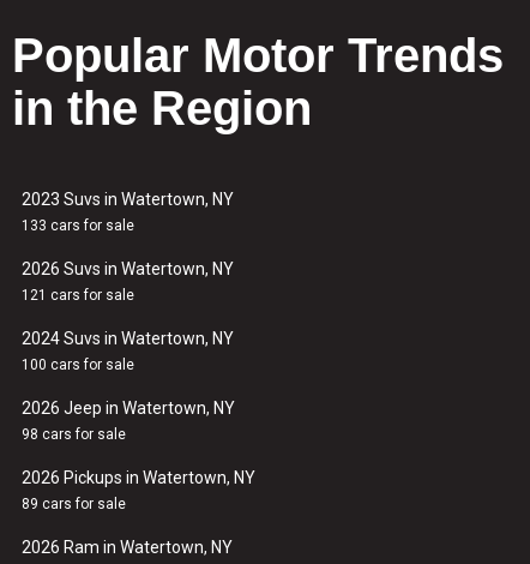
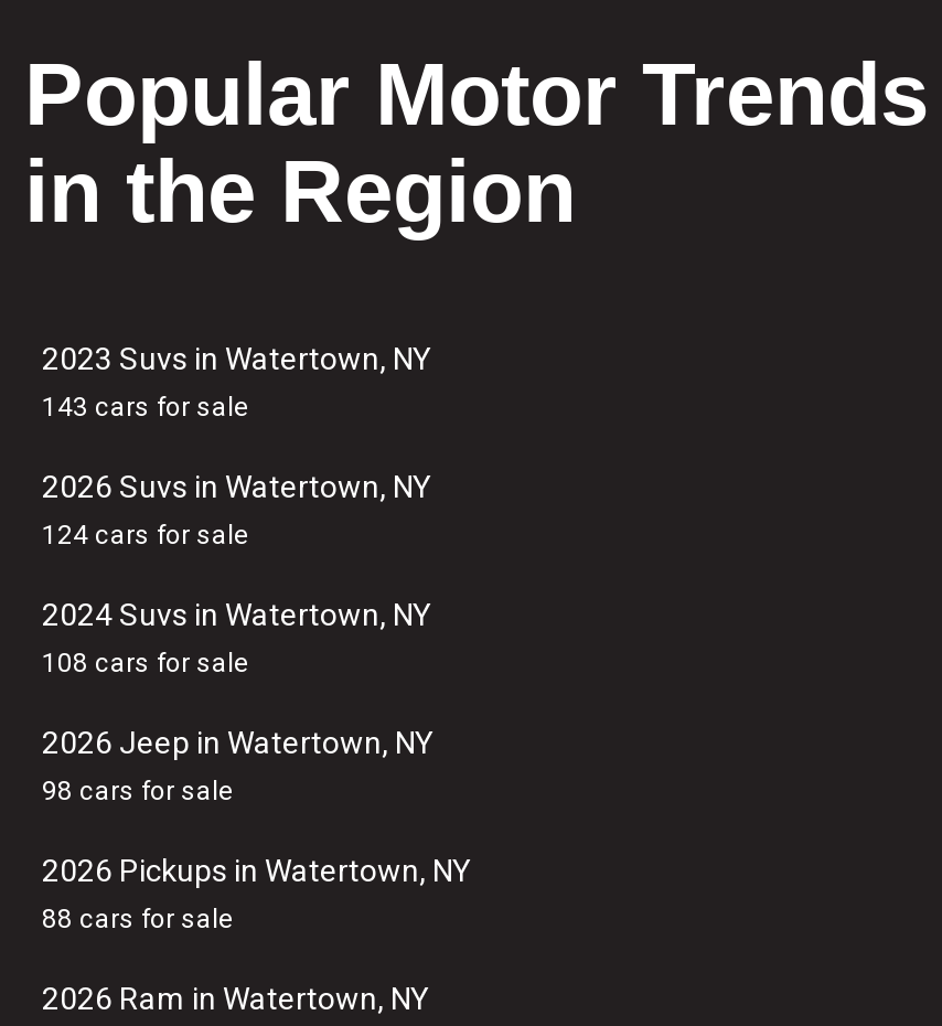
- 133 cars for sale
+ 143 cars for sale

- 121 cars for sale
+ 124 cars for sale

- 100 cars for sale
+ 108 cars for sale

- 89 cars for sale
+ 88 cars for sale
